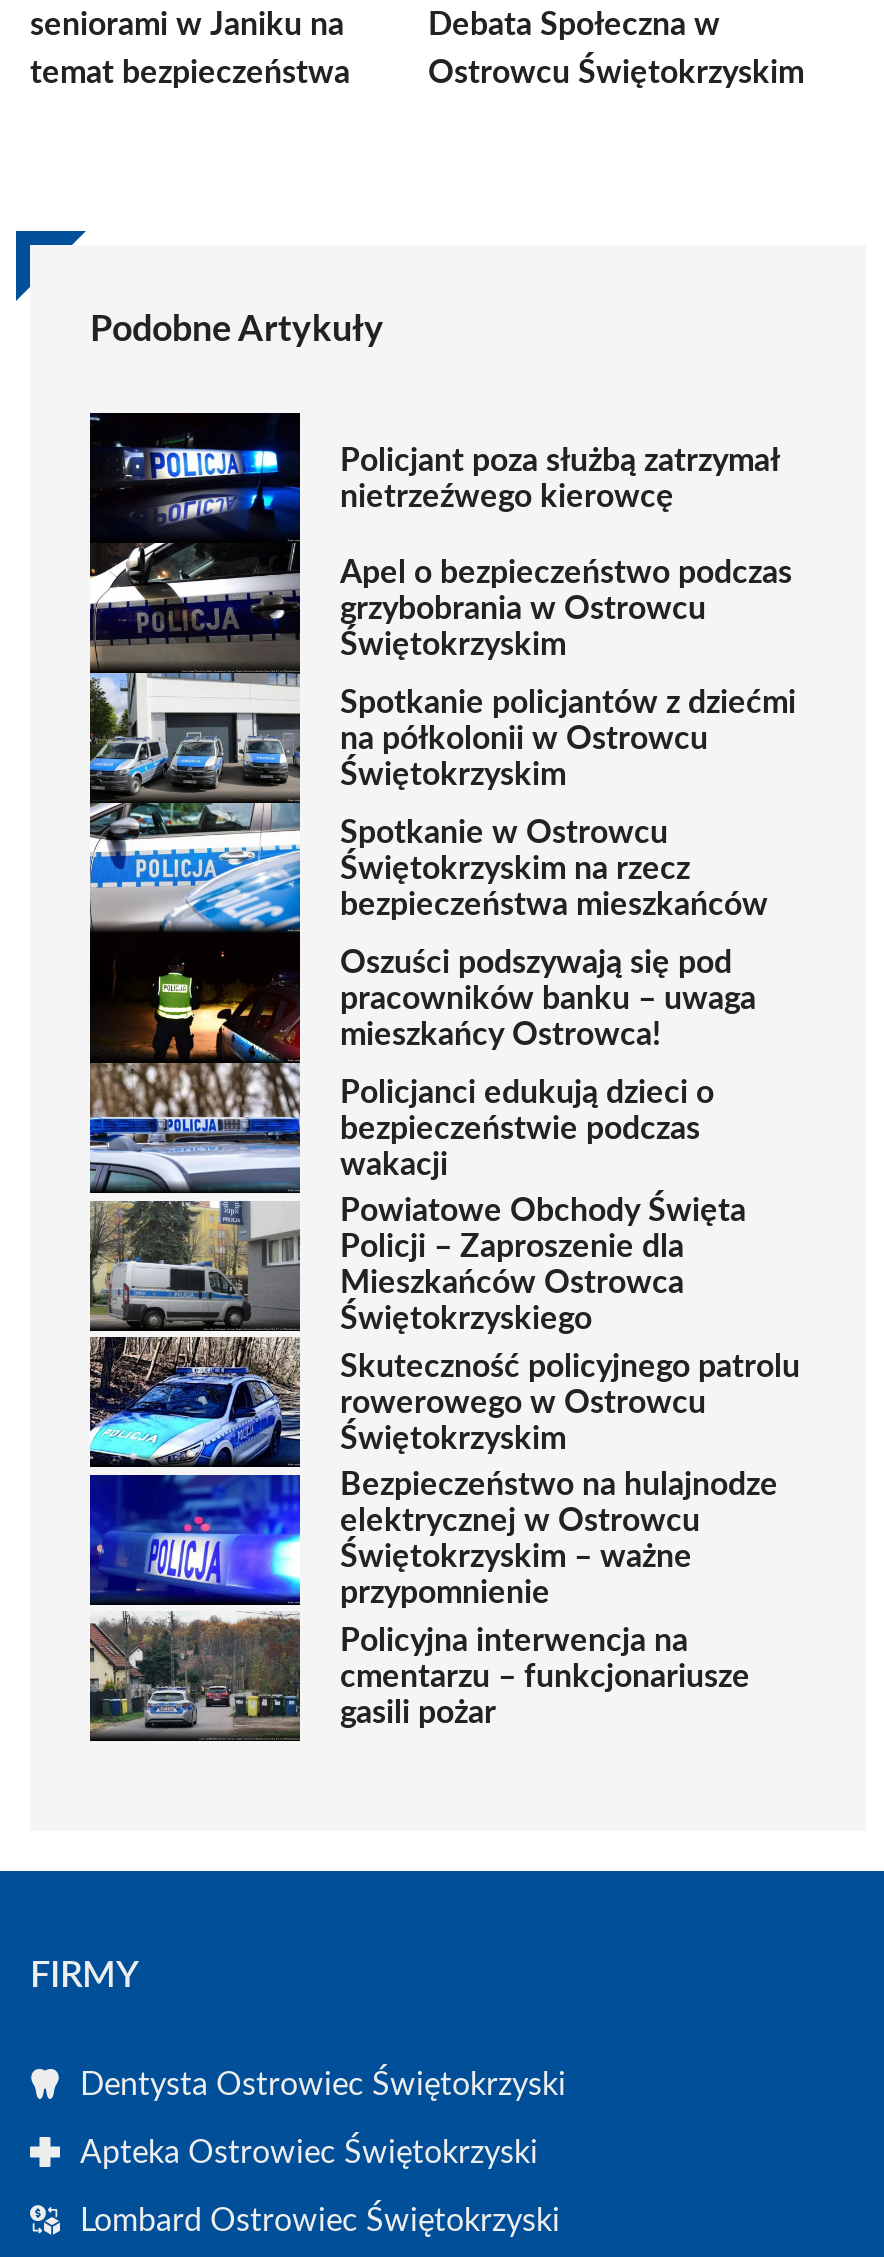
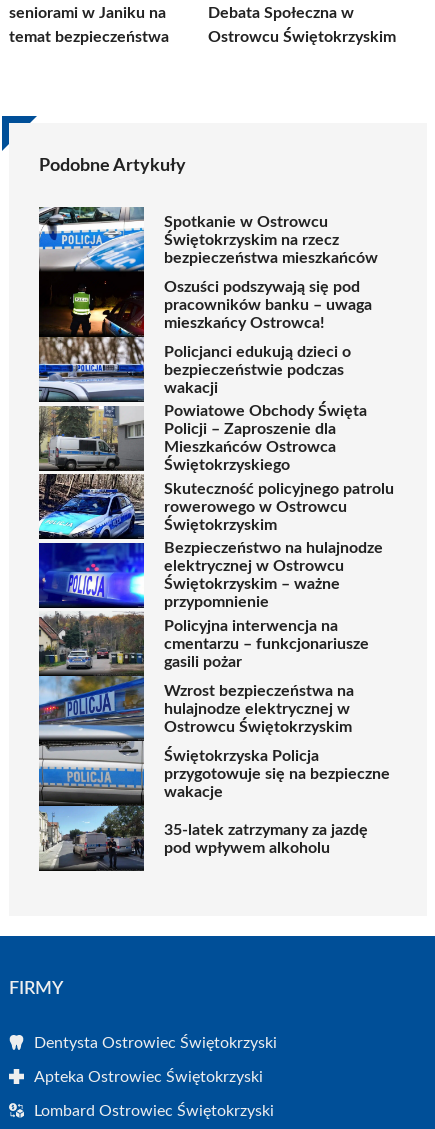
- [image]
- Policjant poza służbą zatrzymał
- nietrzeźwego kierowcę
- Apel o bezpieczeństwo podczas
- grzybobrania w Ostrowcu
- Świętokrzyskim
- Spotkanie policjantów z dziećmi
- na półkolonii w Ostrowcu
- Świętokrzyskim

moved up: [image] | Spotkanie w Ostrowcu | Świętokrzyskim na rzecz | ... | cmentarzu – funkcjonariusze | gasili pożar

+ [image]
+ Wzrost bezpieczeństwa na
+ hulajnodze elektrycznej w
+ Ostrowcu Świętokrzyskim
+ Świętokrzyska Policja
+ przygotowuje się na bezpieczne
+ wakacje
+ 35-latek zatrzymany za jazdę
+ pod wpływem alkoholu
